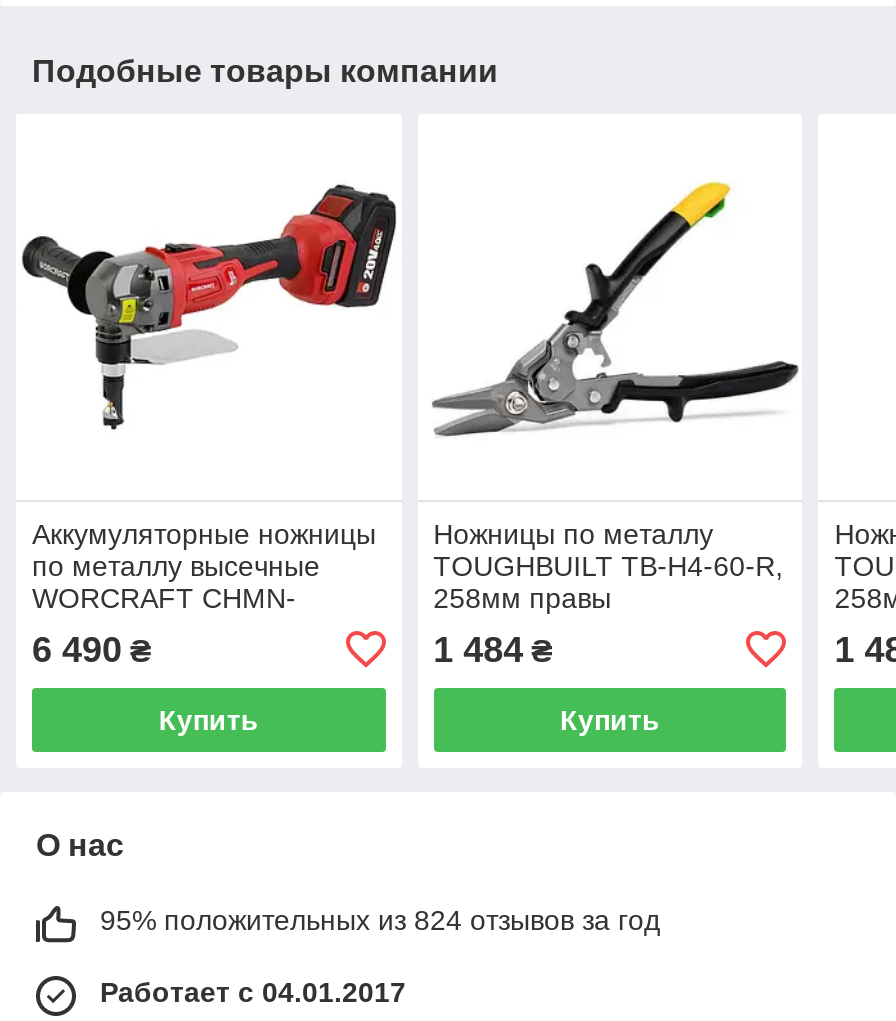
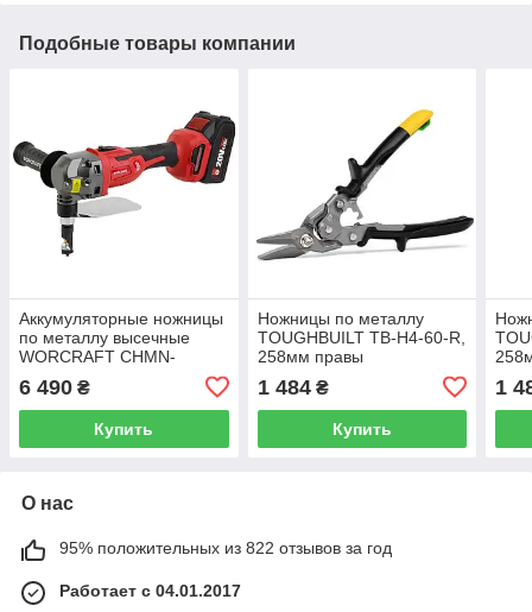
- 95% положительных из 824 отзывов за год
+ 95% положительных из 822 отзывов за год
